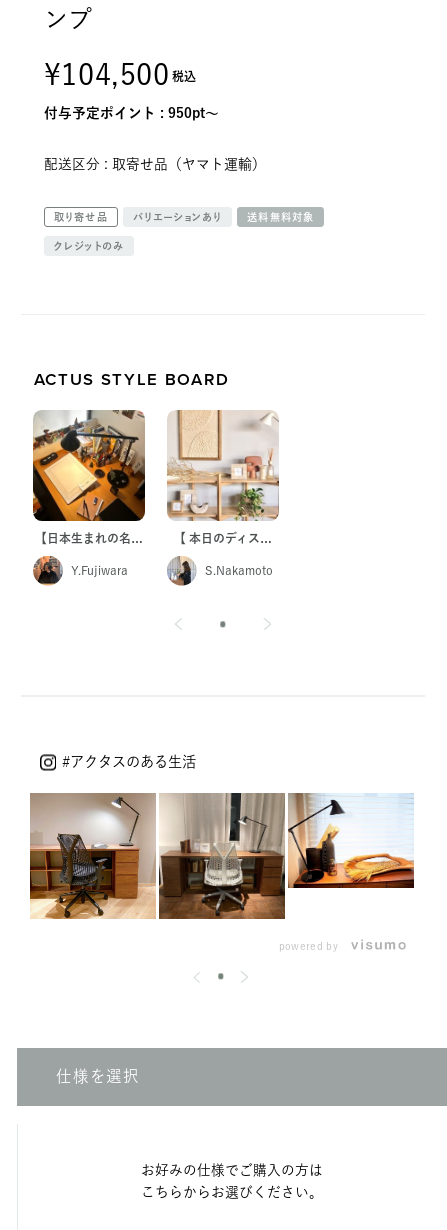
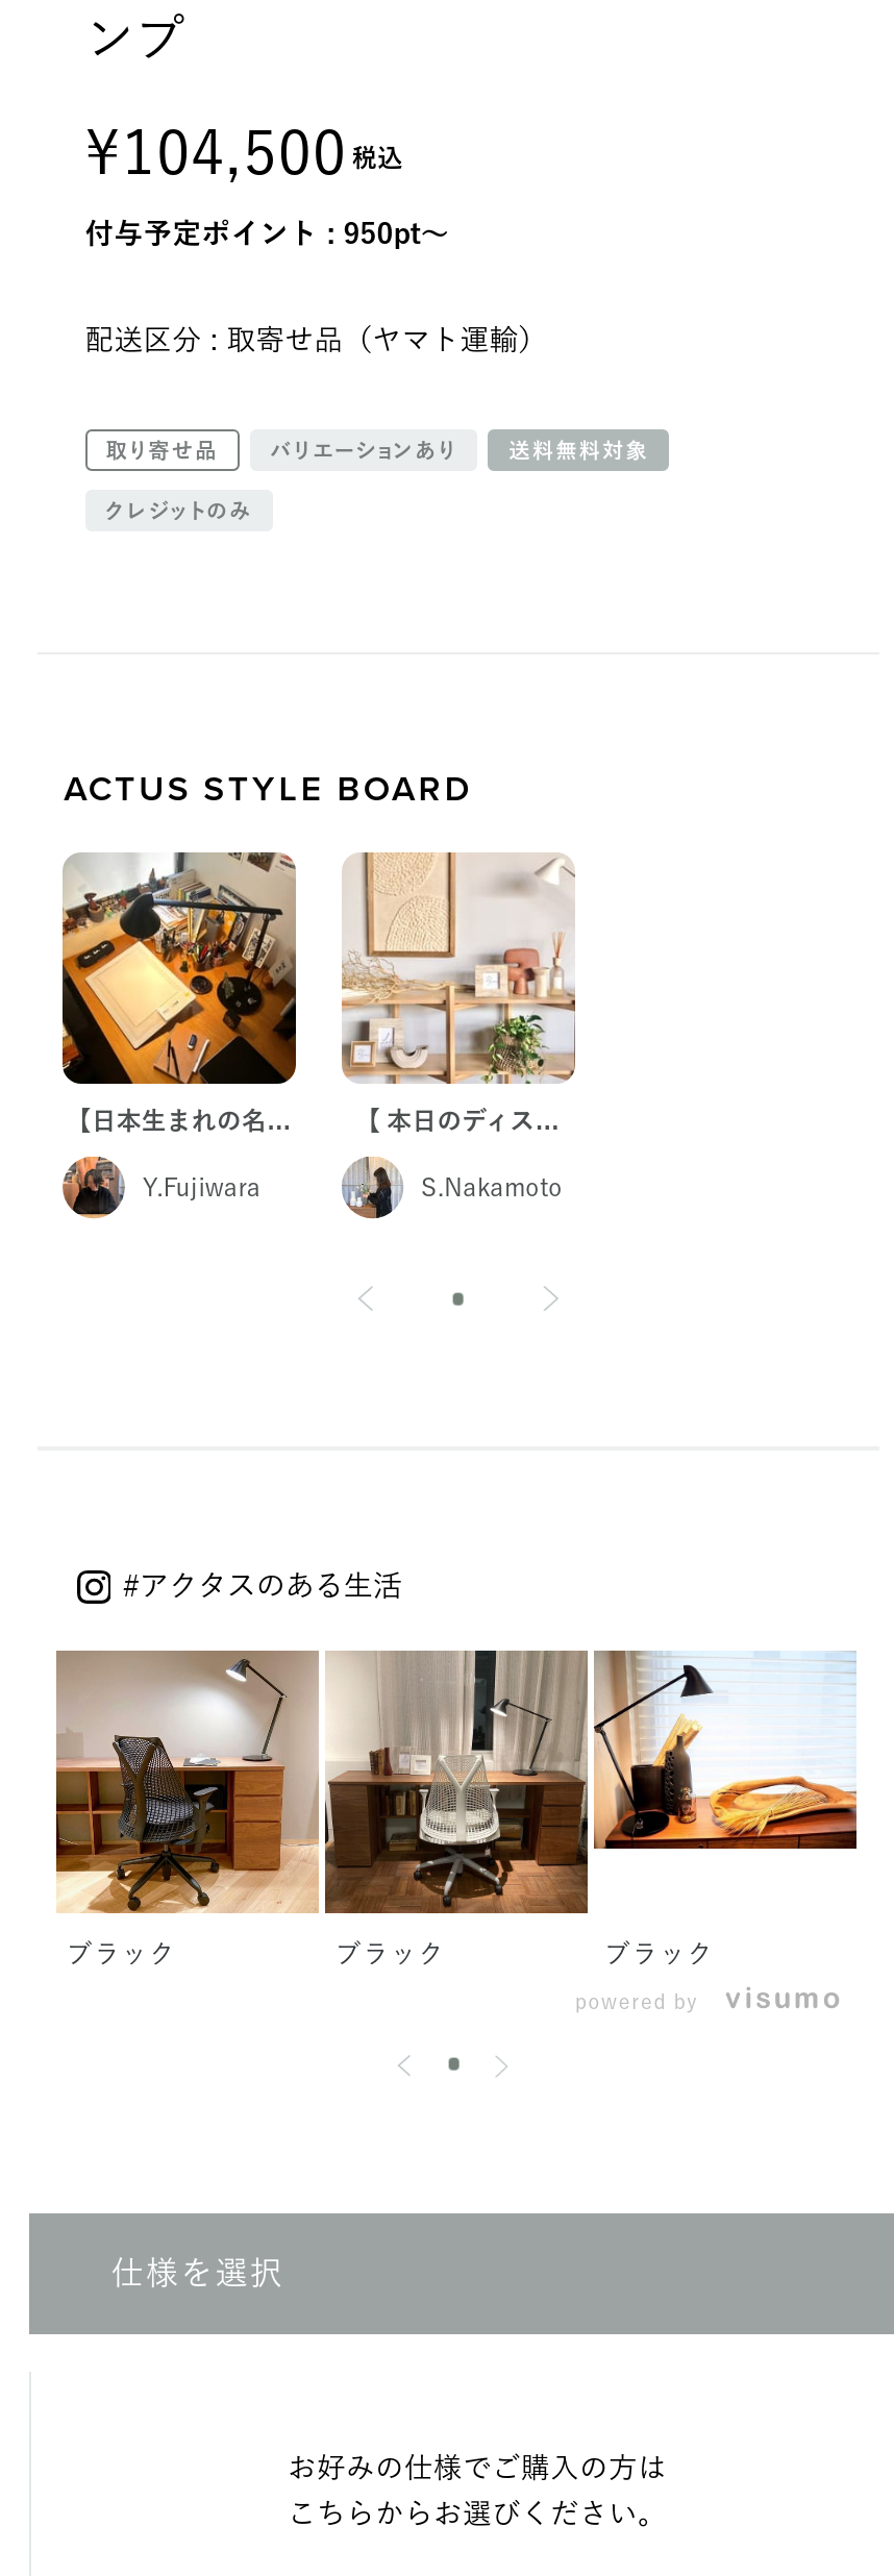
+ ブラック
+ ブラック
+ ブラック
